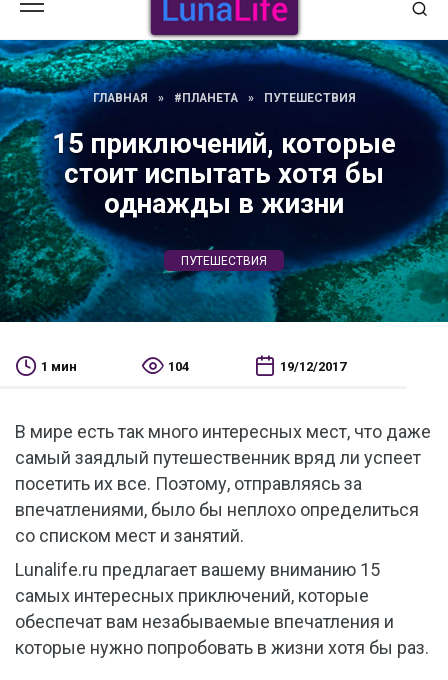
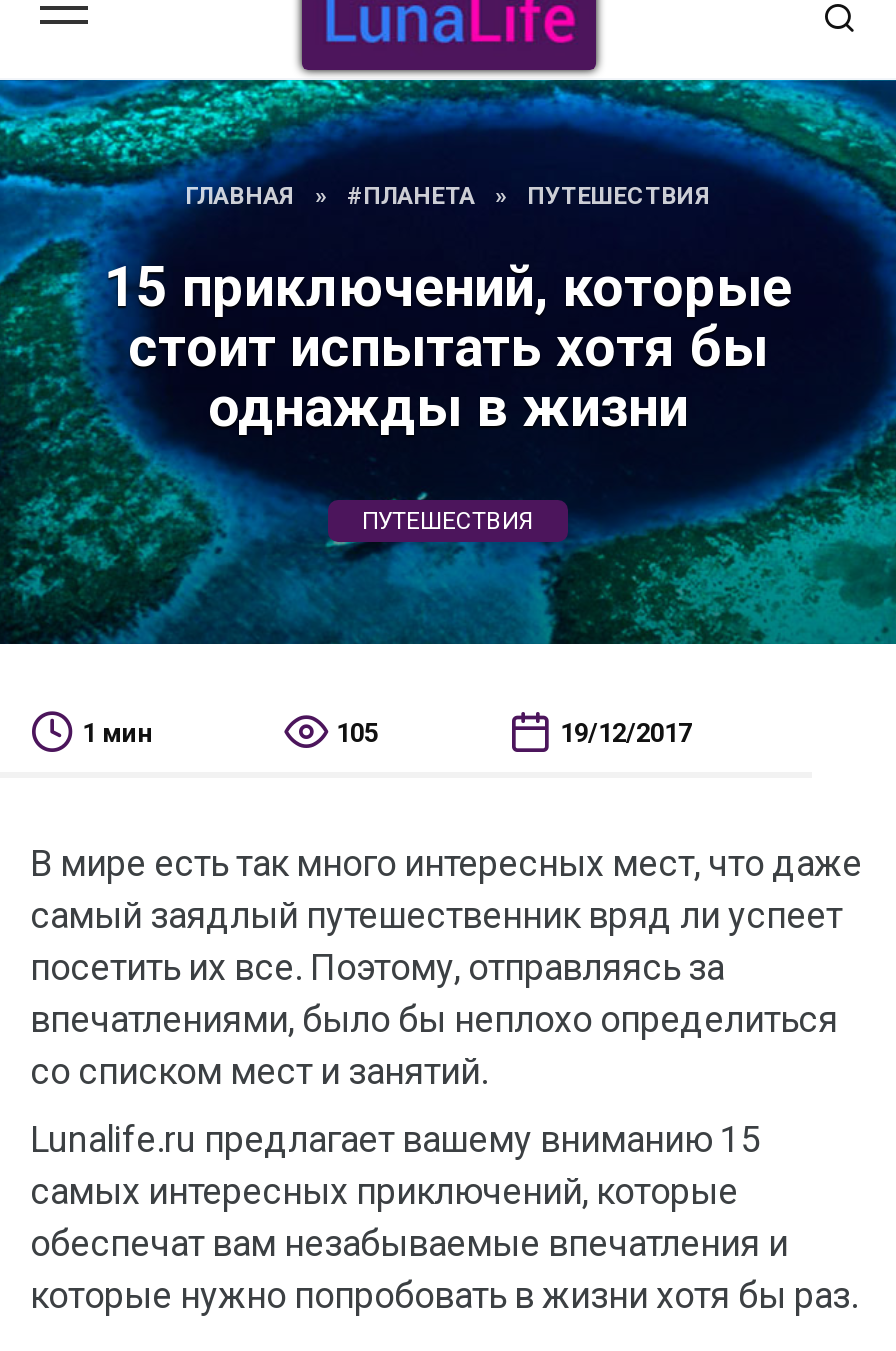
- 104
+ 105
